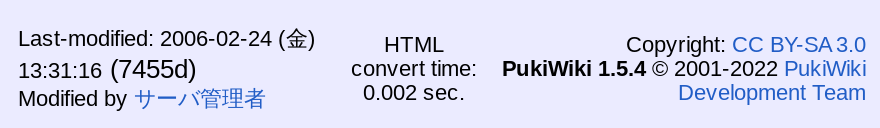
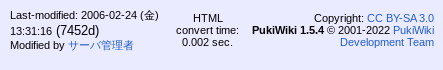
- 13:31:16 (7455d)
+ 13:31:16 (7452d)
